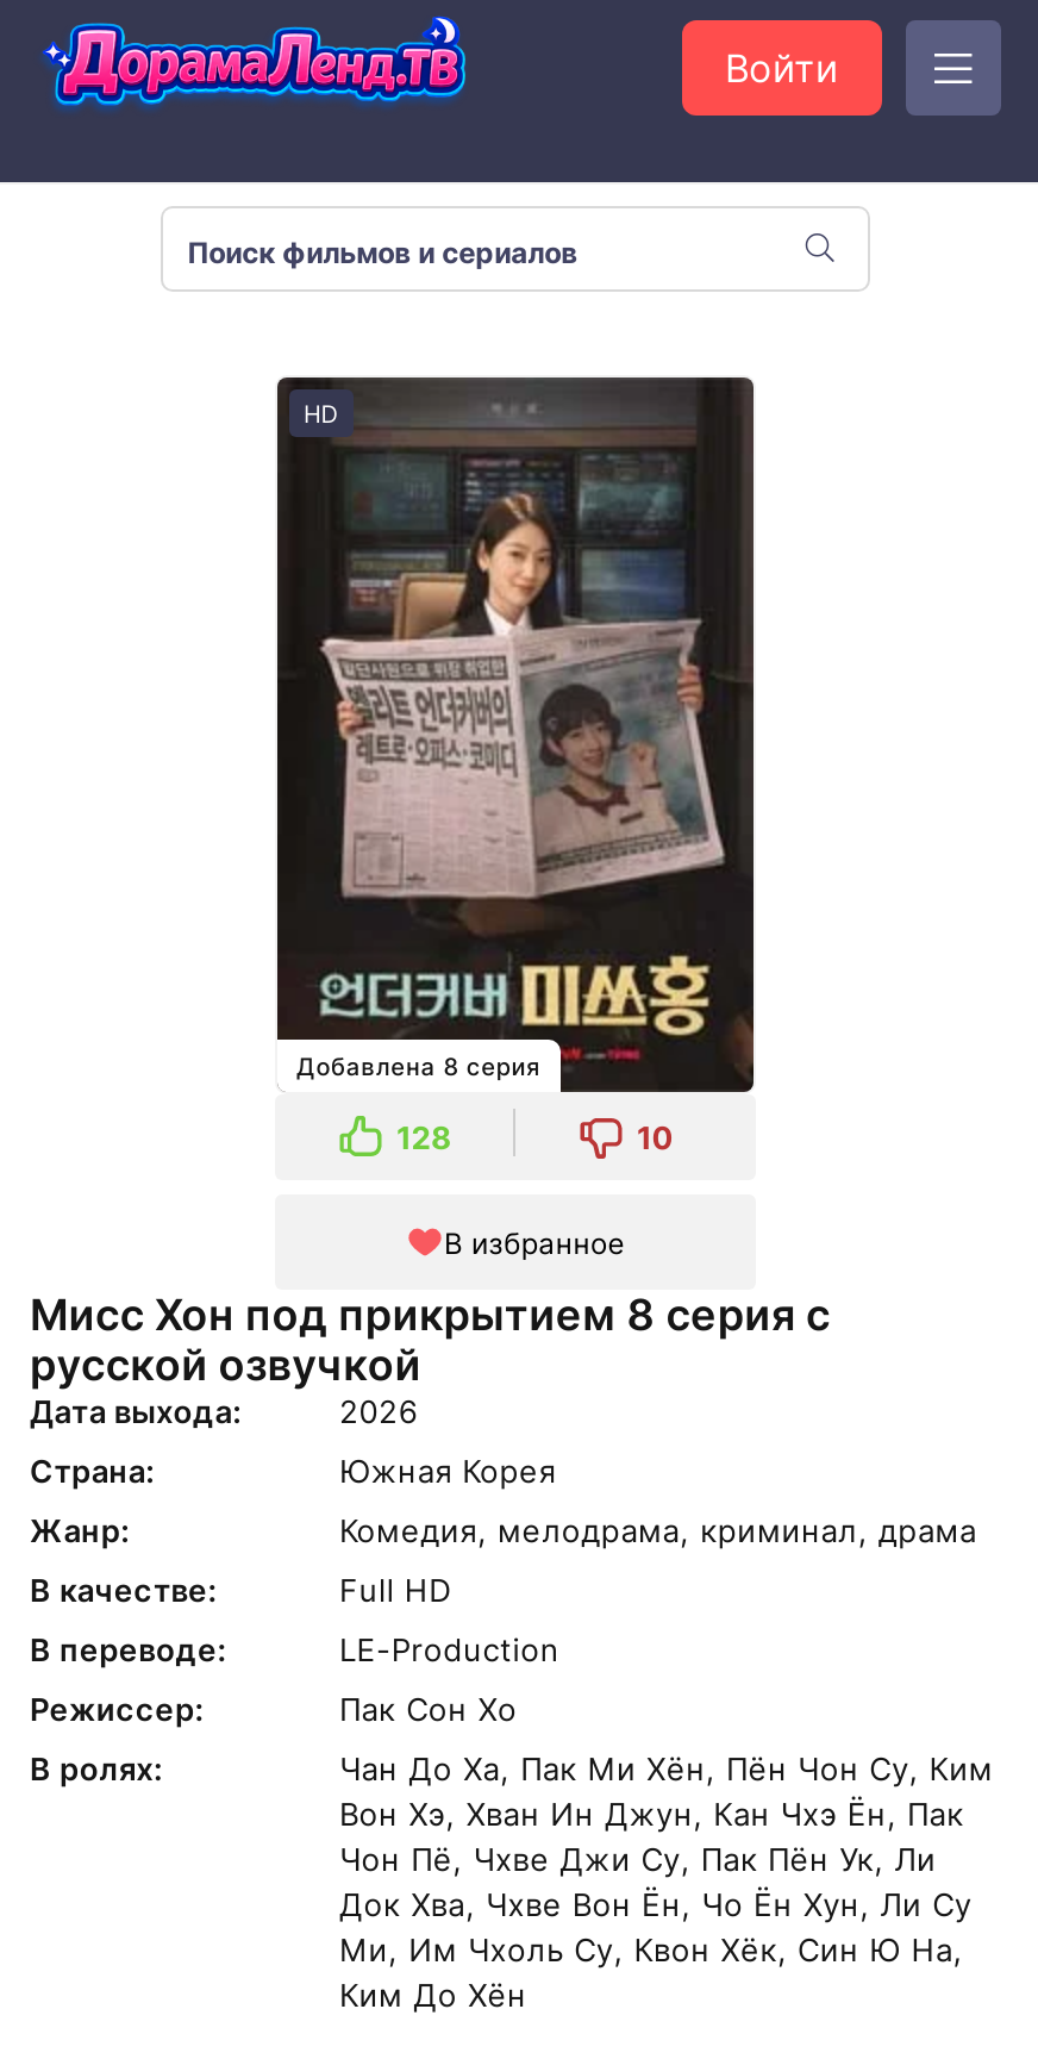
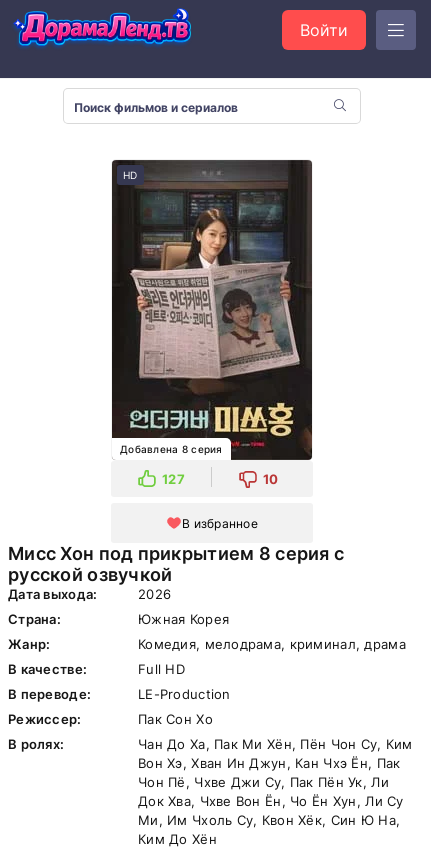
- 128
+ 127
